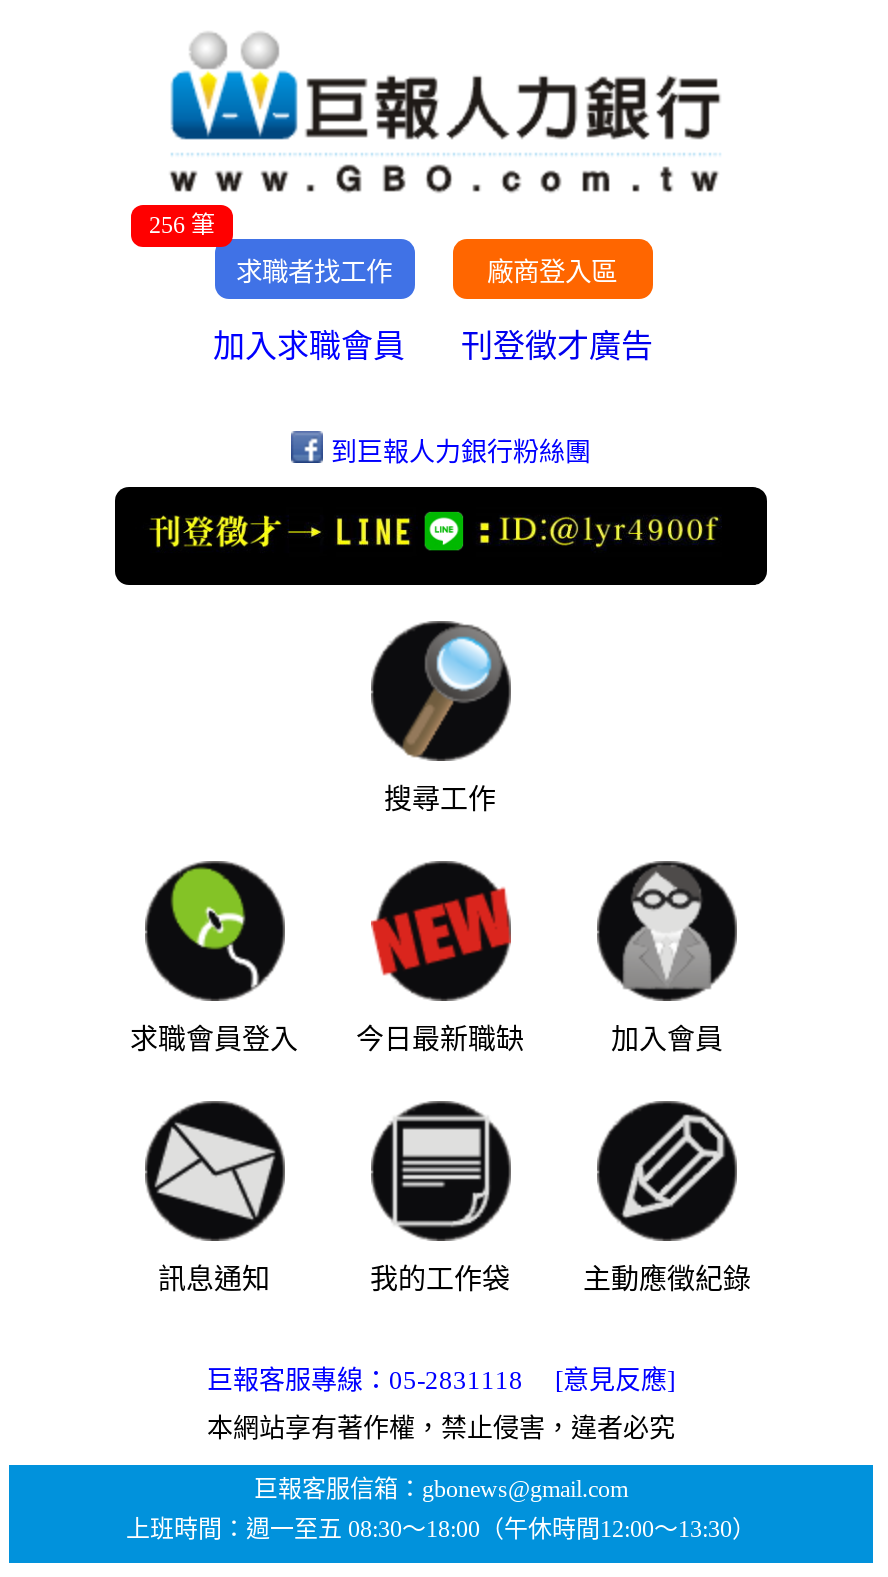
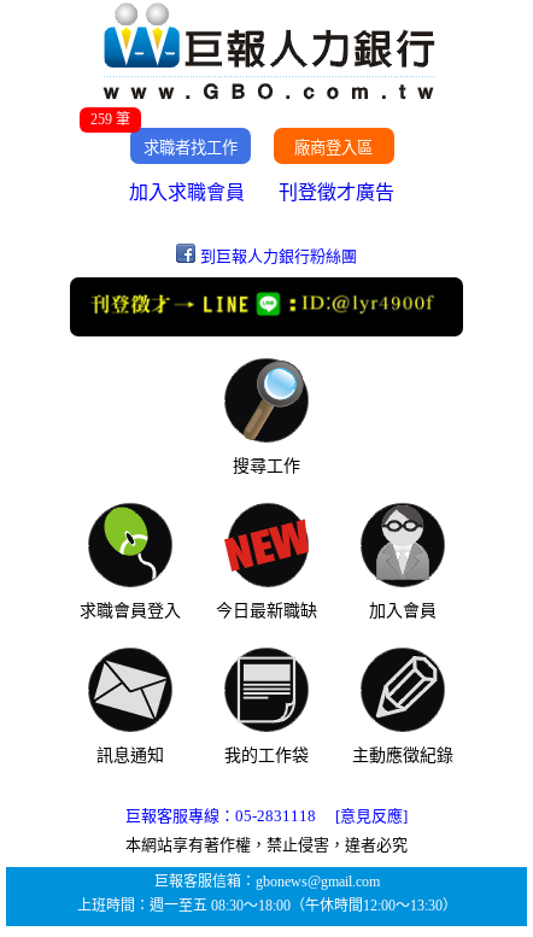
- 256 筆
+ 259 筆
